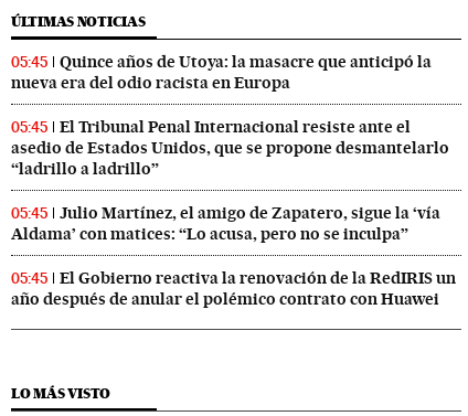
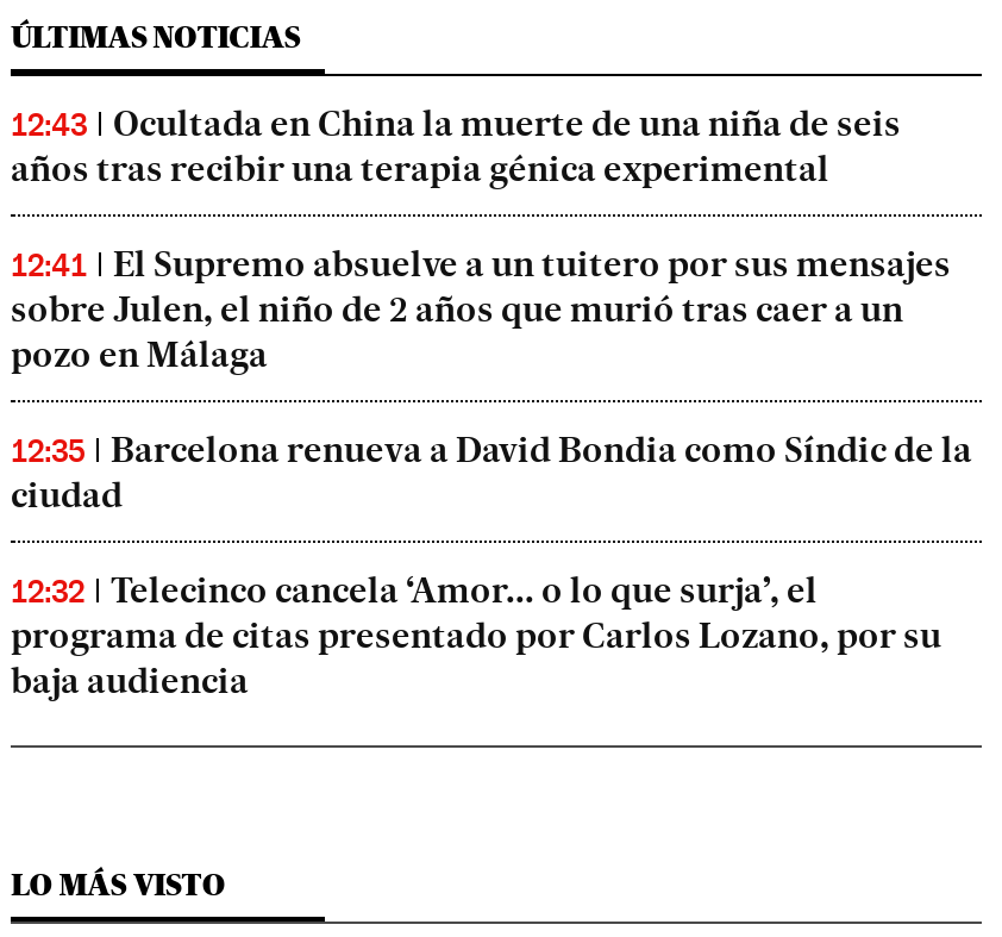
- 05:45
- Quince años de Utoya: la masacre que anticipó la
- nueva era del odio racista en Europa
+ 12:43
+ Ocultada en China la muerte de una niña de seis
+ años tras recibir una terapia génica experimental

- 05:45
- El Tribunal Penal Internacional resiste ante el
- asedio de Estados Unidos, que se propone desmantelarlo
- “ladrillo a ladrillo”
+ 12:41
+ El Supremo absuelve a un tuitero por sus mensajes
+ sobre Julen, el niño de 2 años que murió tras caer a un
+ pozo en Málaga

- 05:45
- Julio Martínez, el amigo de Zapatero, sigue la ‘vía
- Aldama’ con matices: “Lo acusa, pero no se inculpa”
+ 12:35
+ Barcelona renueva a David Bondia como Síndic de la
+ ciudad

- 05:45
- El Gobierno reactiva la renovación de la RedIRIS un
- año después de anular el polémico contrato con Huawei
+ 12:32
+ Telecinco cancela ‘Amor... o lo que surja’, el
+ programa de citas presentado por Carlos Lozano, por su
+ baja audiencia
